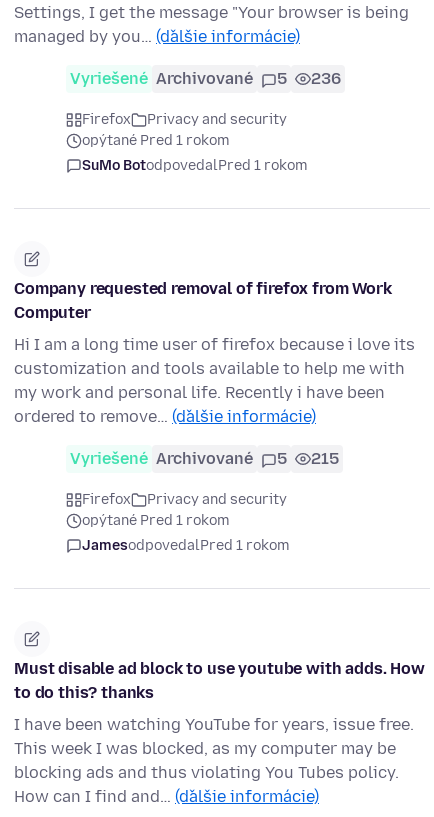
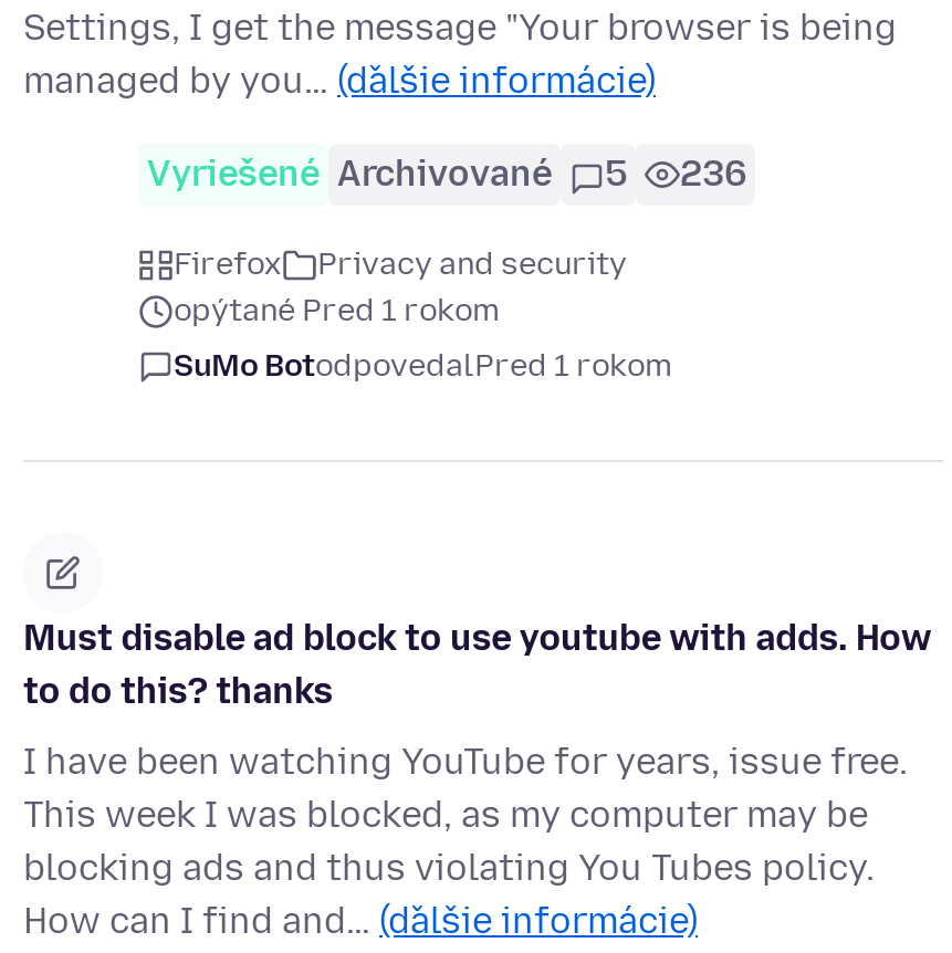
- Company requested removal of firefox from Work
- Computer
- Hi I am a long time user of firefox because i love its
- customization and tools available to help me with
- my work and personal life. Recently i have been
- ordered to remove… (ďalšie informácie)
- Vyriešené Archivované
- 5
- 215
- Firefox
- Privacy and security
- opýtané Pred 1 rokom
- JamesodpovedalPred 1 rokom
